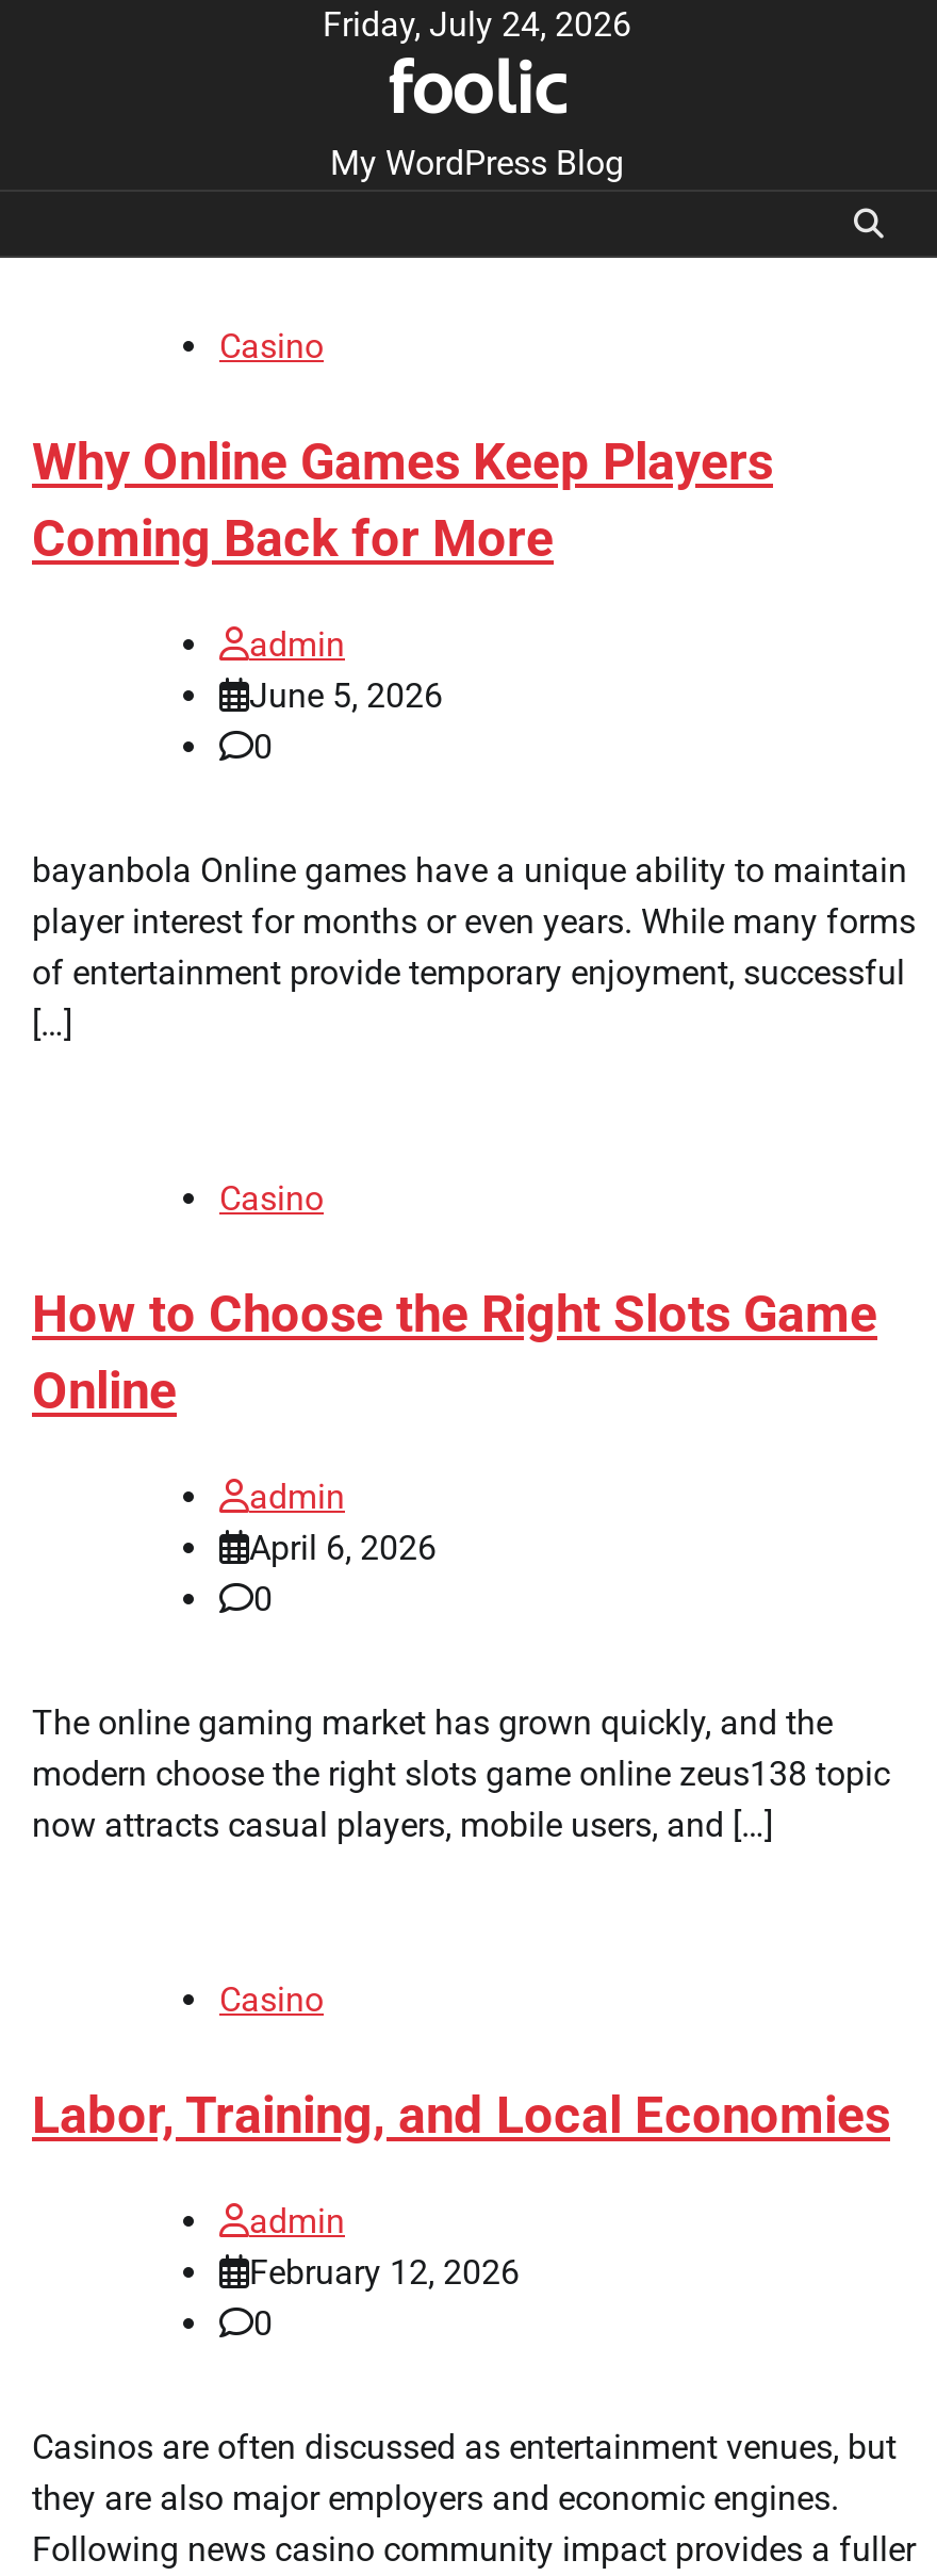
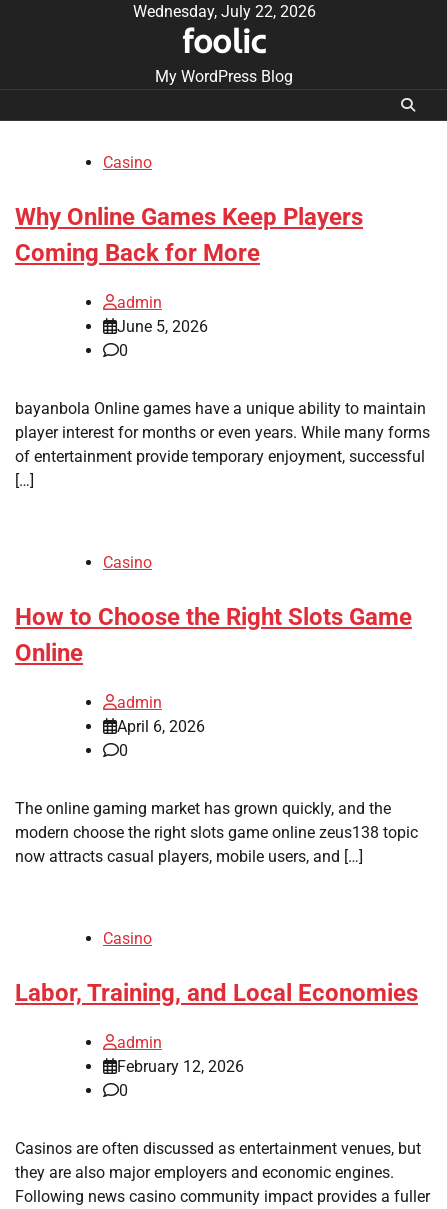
- Friday, July 24, 2026
+ Wednesday, July 22, 2026
